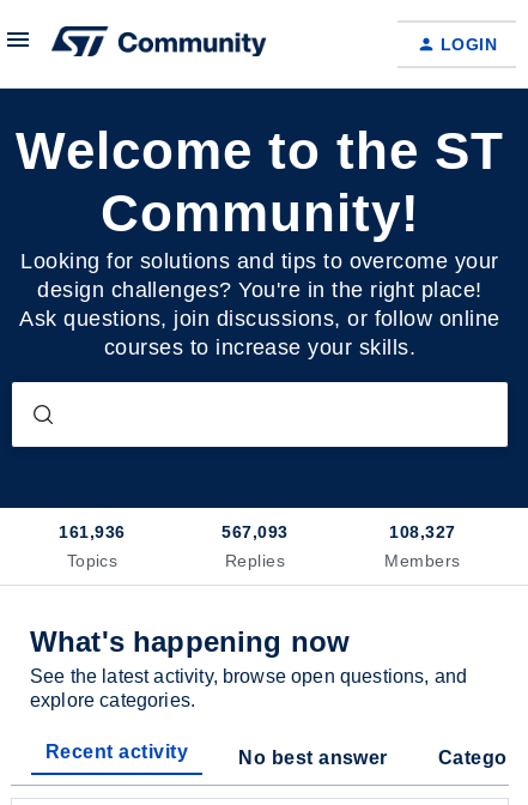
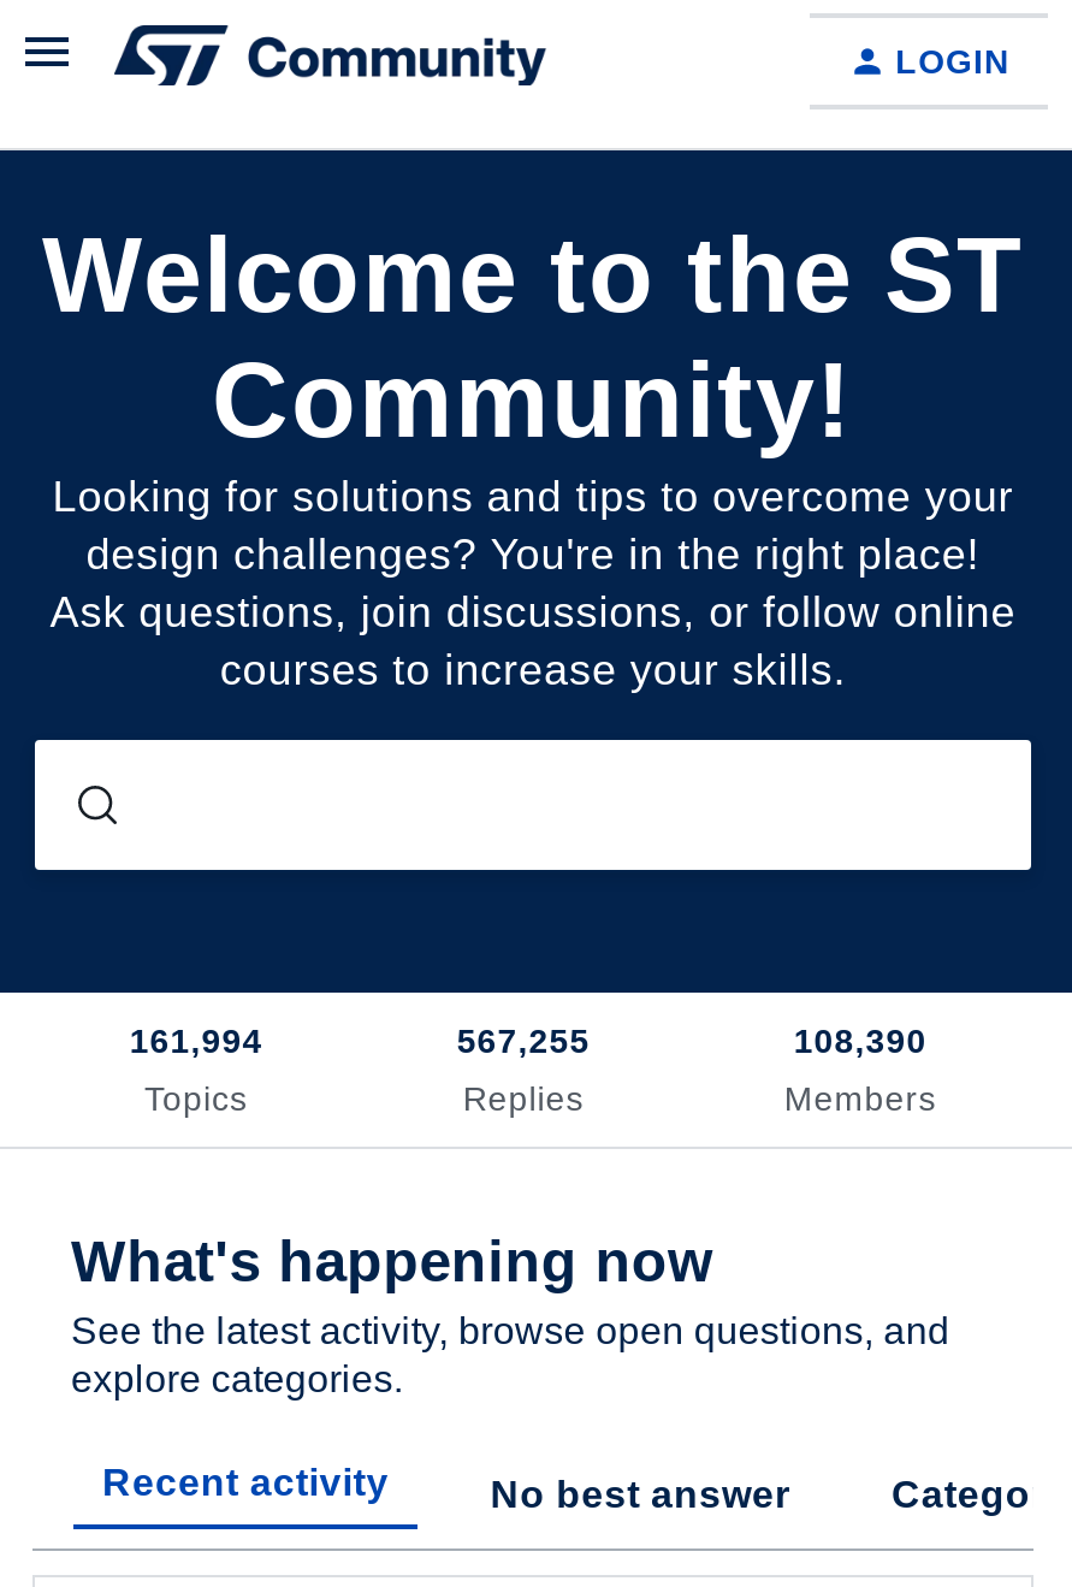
- 161,936
+ 161,994

- 567,093
+ 567,255

- 108,327
+ 108,390
